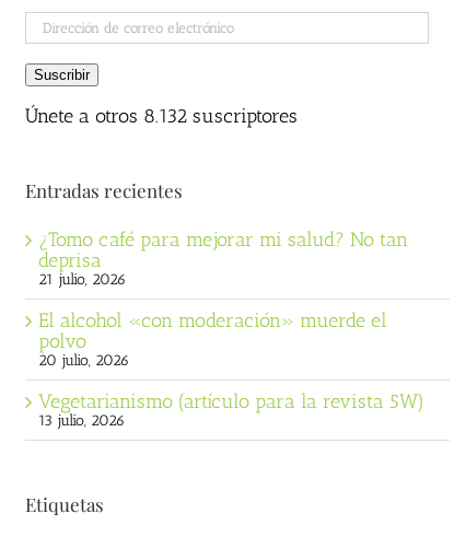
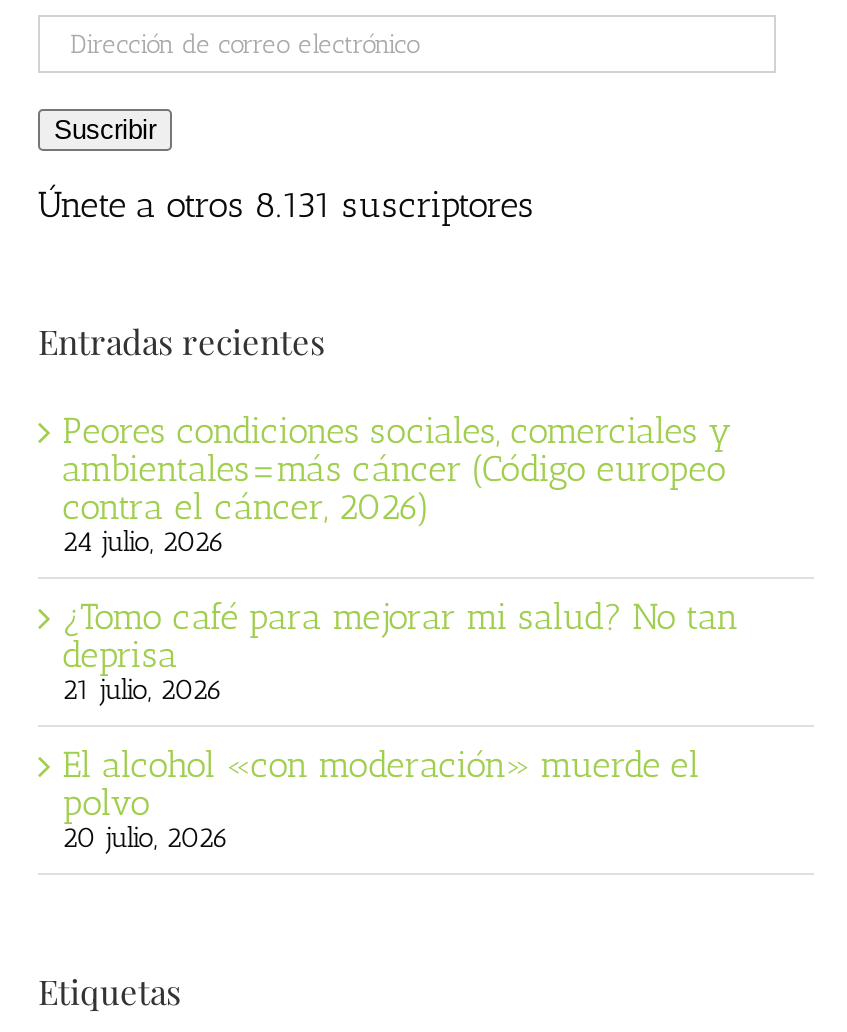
- Únete a otros 8.132 suscriptores
+ Únete a otros 8.131 suscriptores

+ Peores condiciones sociales, comerciales y
+ ambientales=más cáncer (Código europeo
+ contra el cáncer, 2026)
+ 24 julio, 2026

moved down: ¿Tomo café para mejorar mi salud? No tan | deprisa | 21 julio, 2026 | El alcohol «con moderación» muerde el | polvo | 20 julio, 2026

- Vegetarianismo (artículo para la revista 5W)
- 13 julio, 2026
